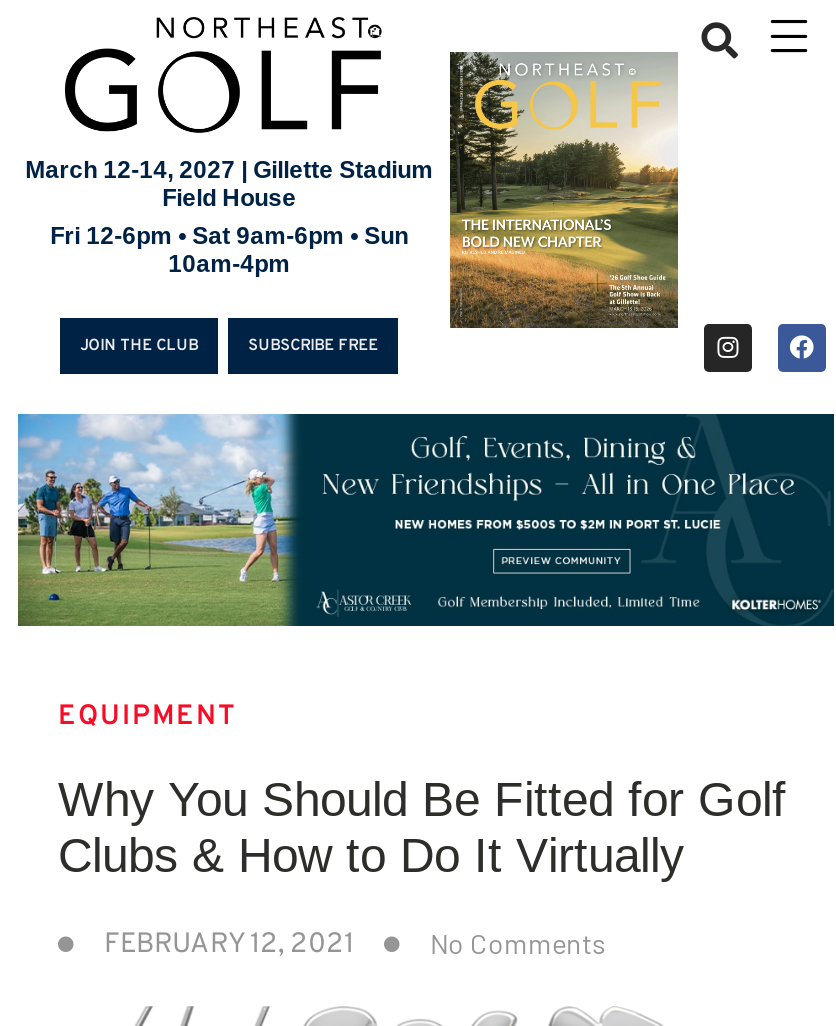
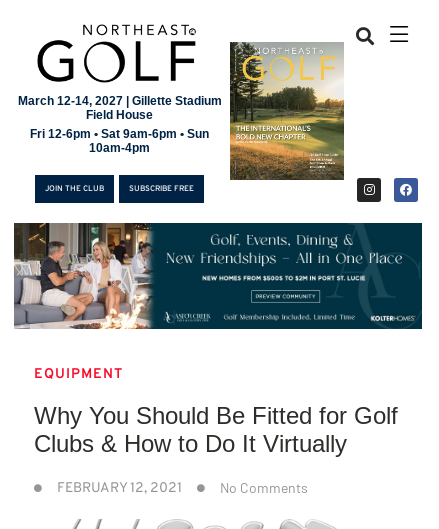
- [image]
+ [image]
